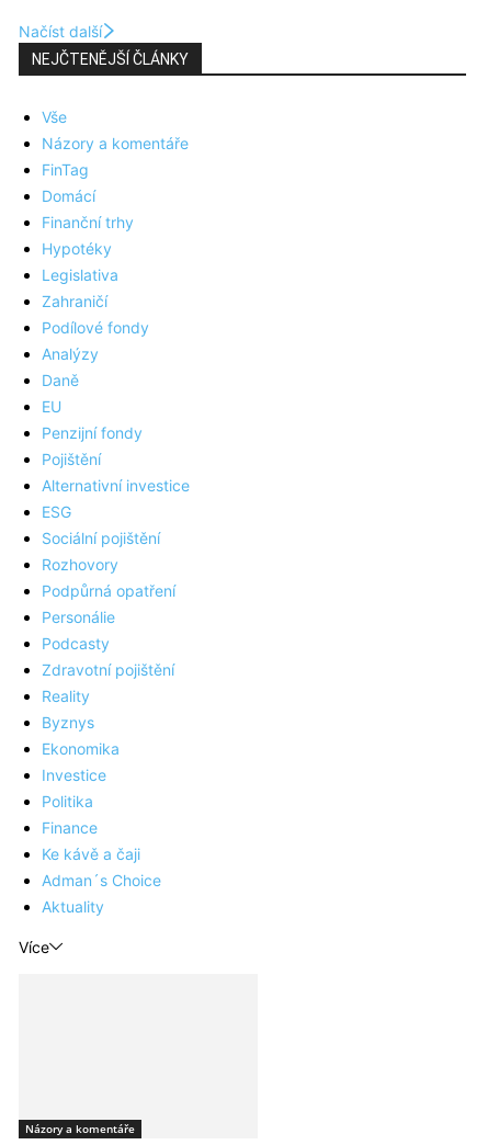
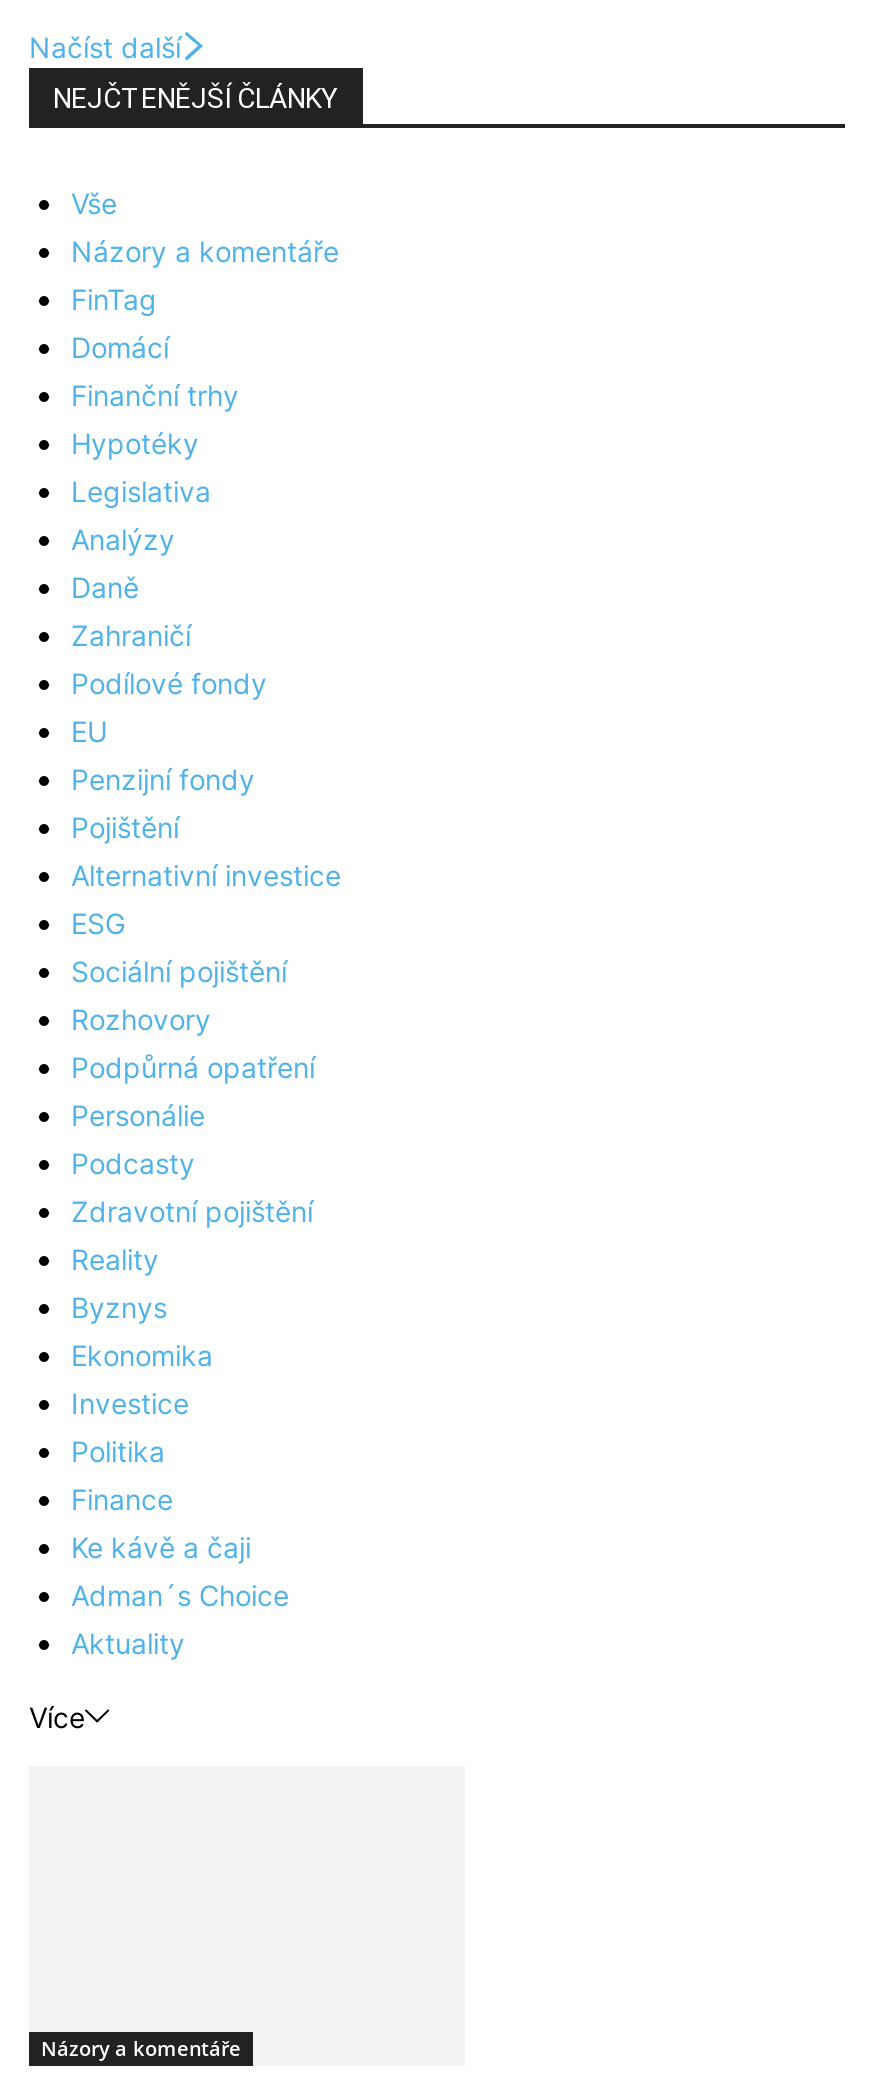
moved down: Zahraničí | Podílové fondy

moved up: Analýzy | Daně
